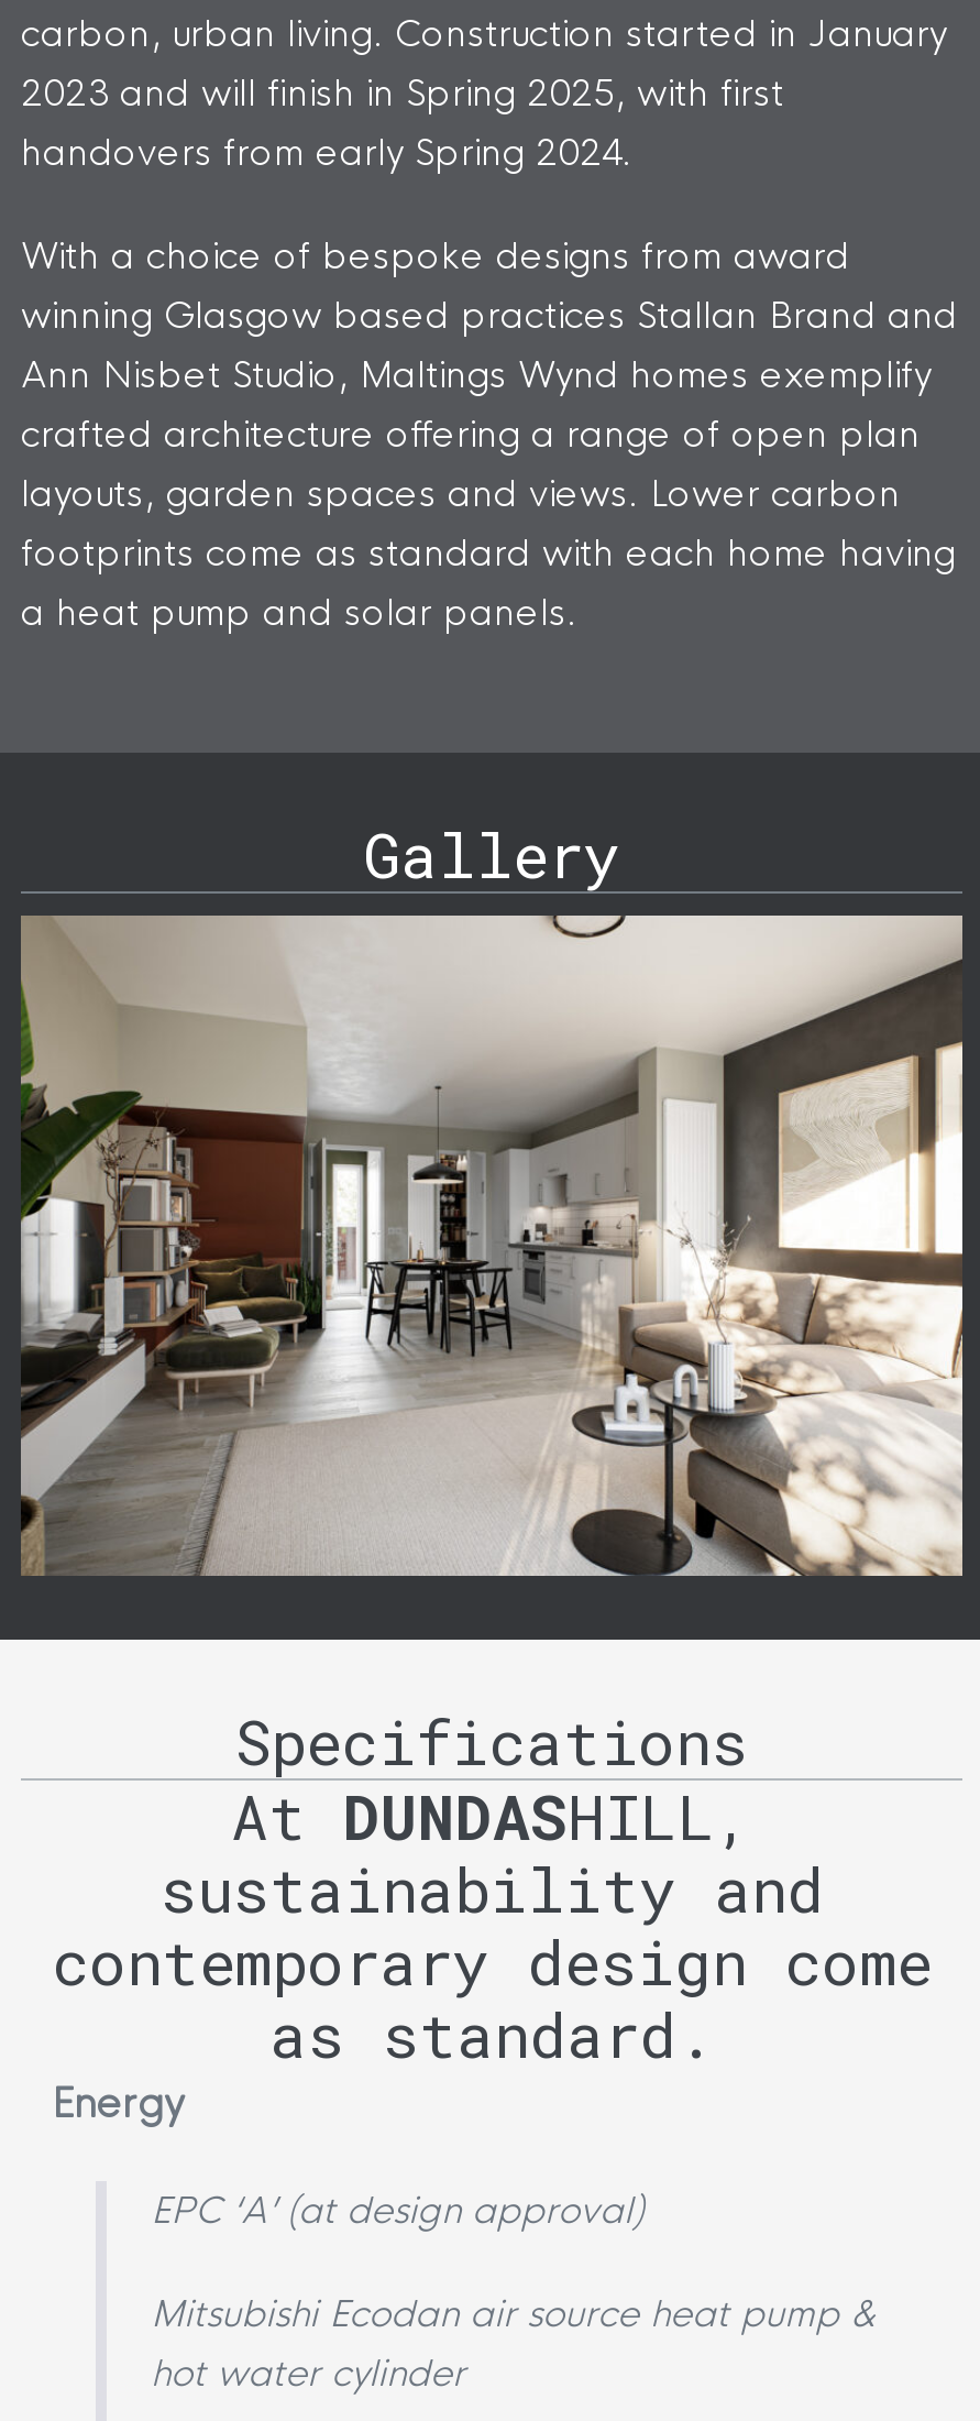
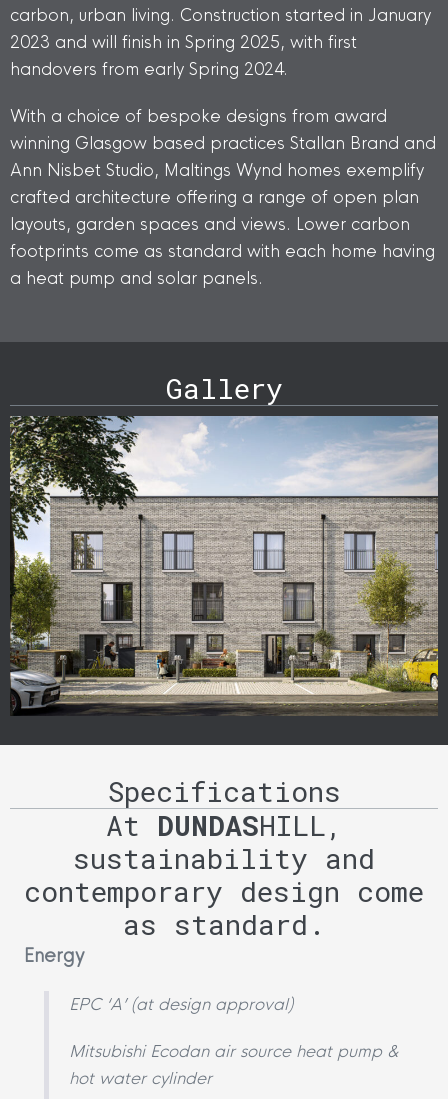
- [image]
+ [image]
